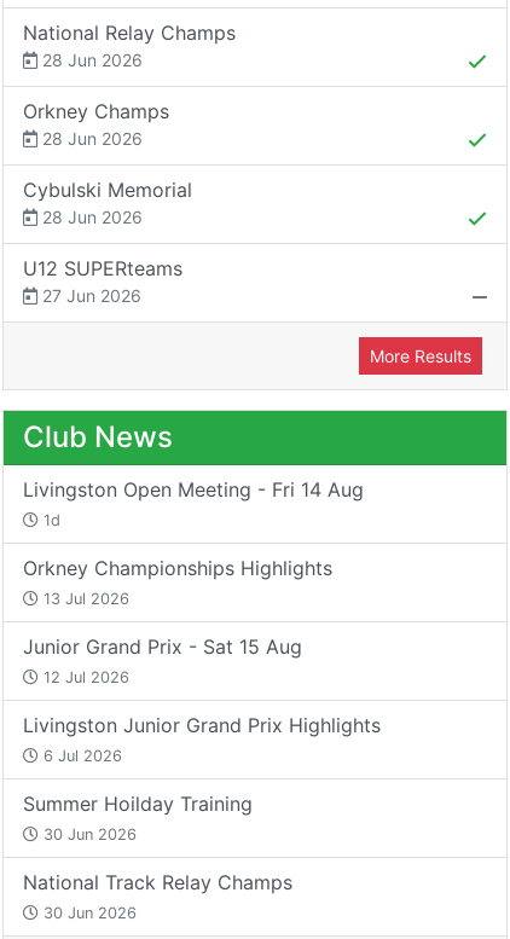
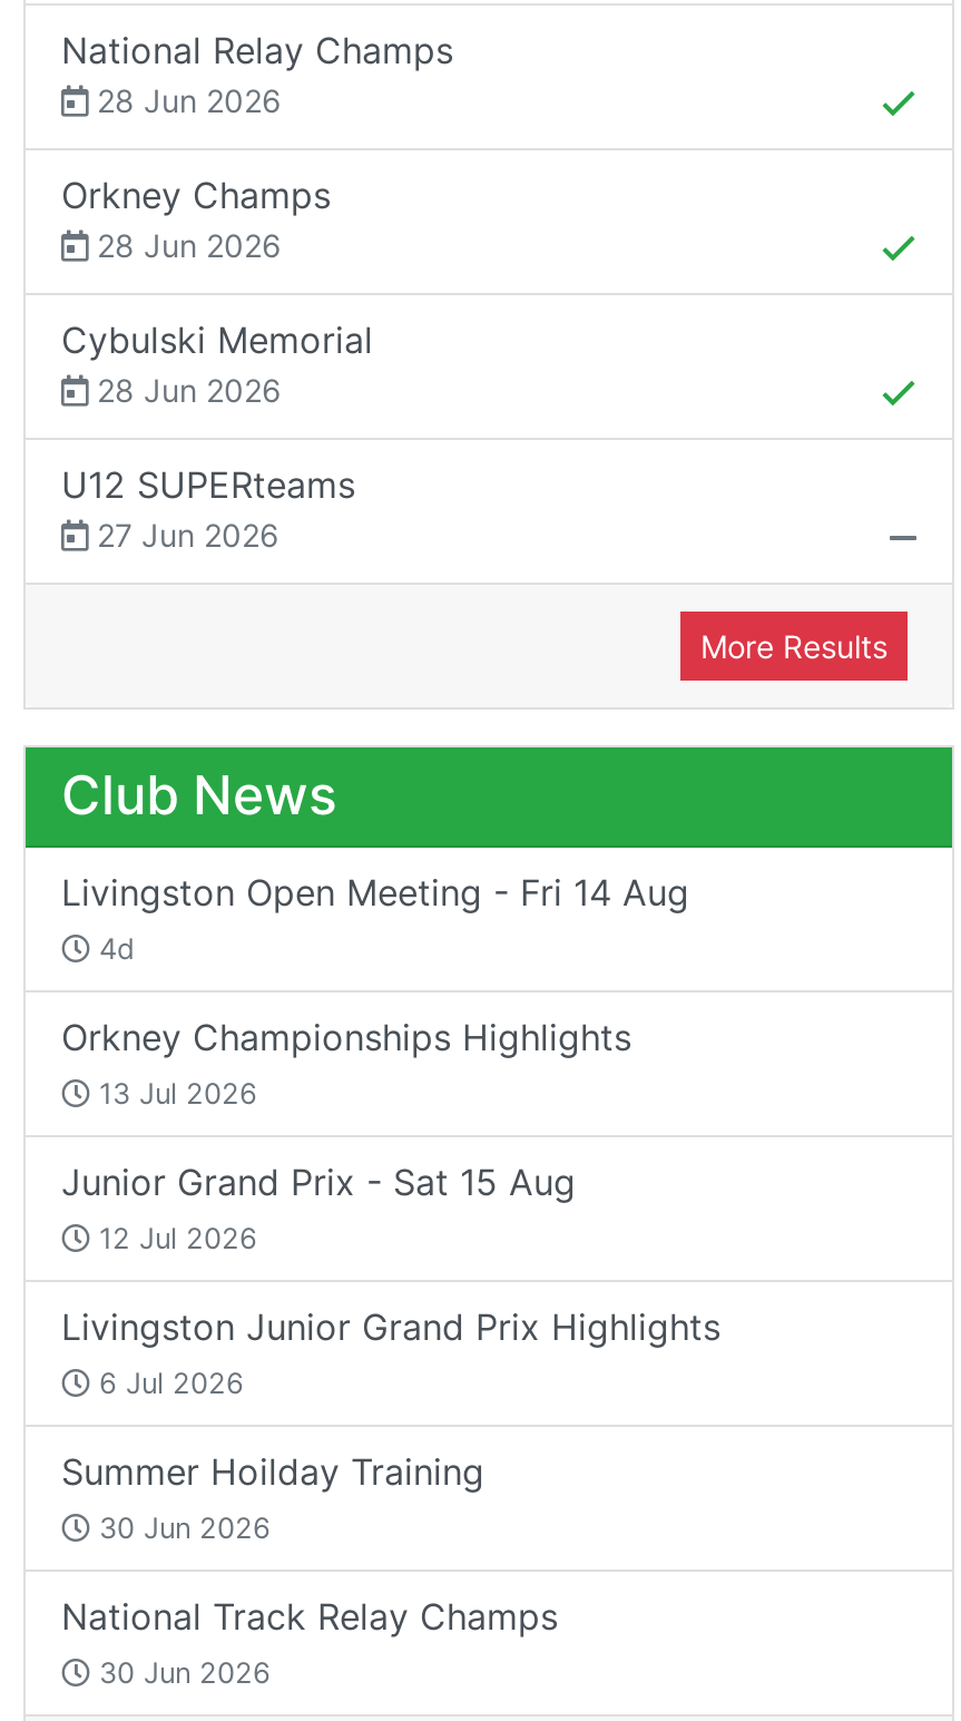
- 1d
+ 4d
